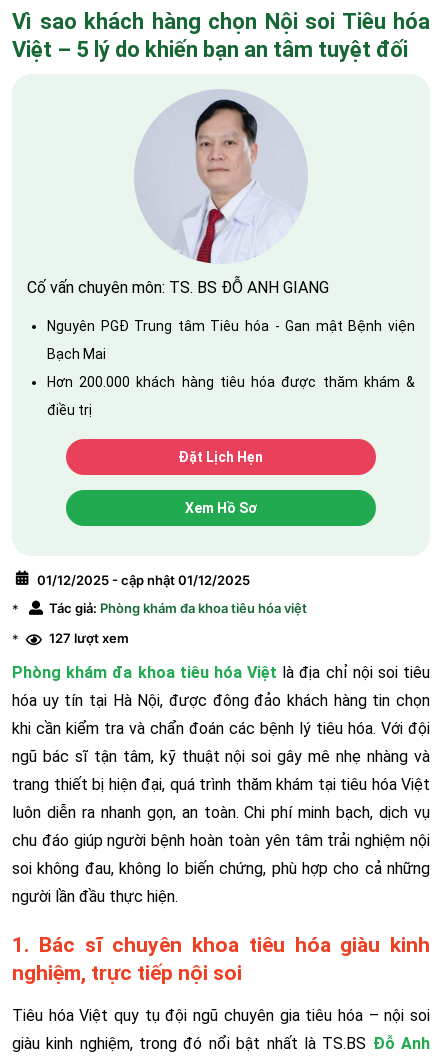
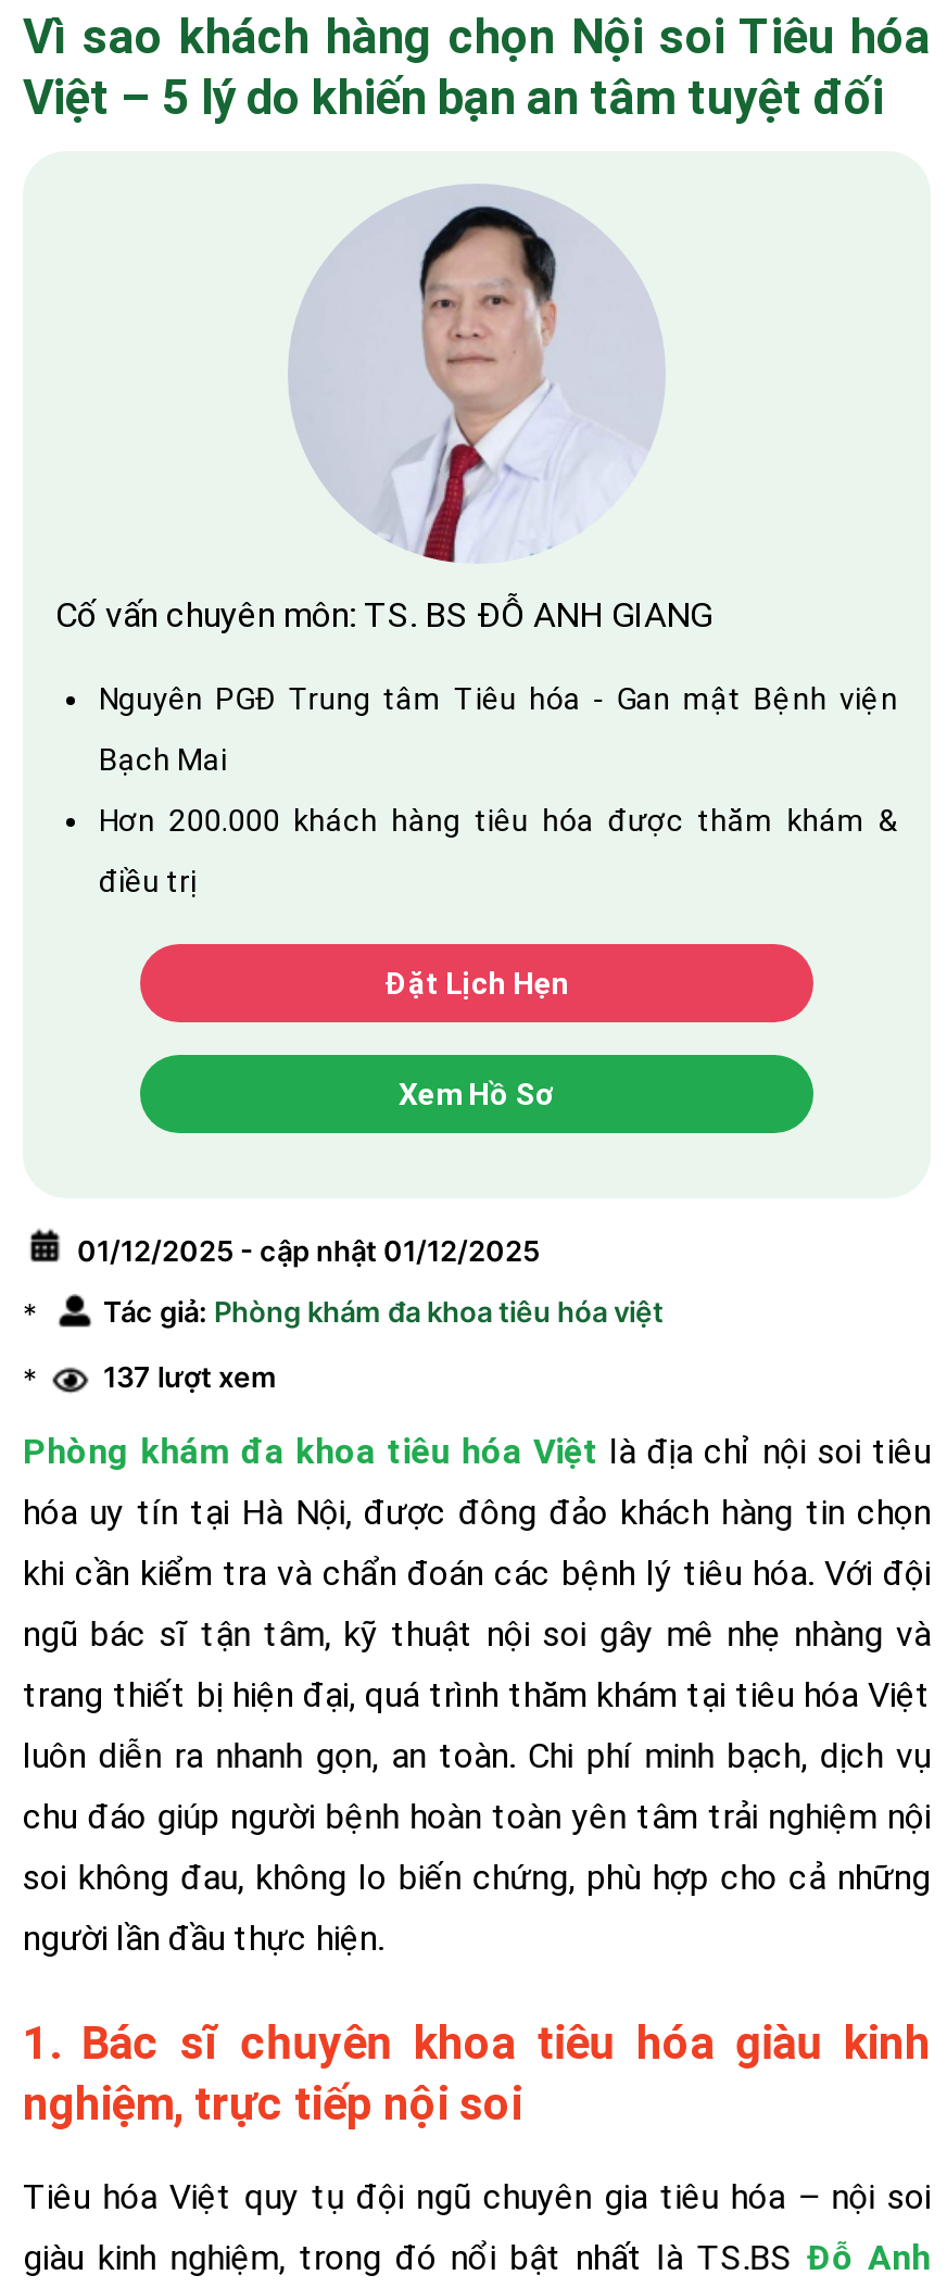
- 127 lượt xem
+ 137 lượt xem
